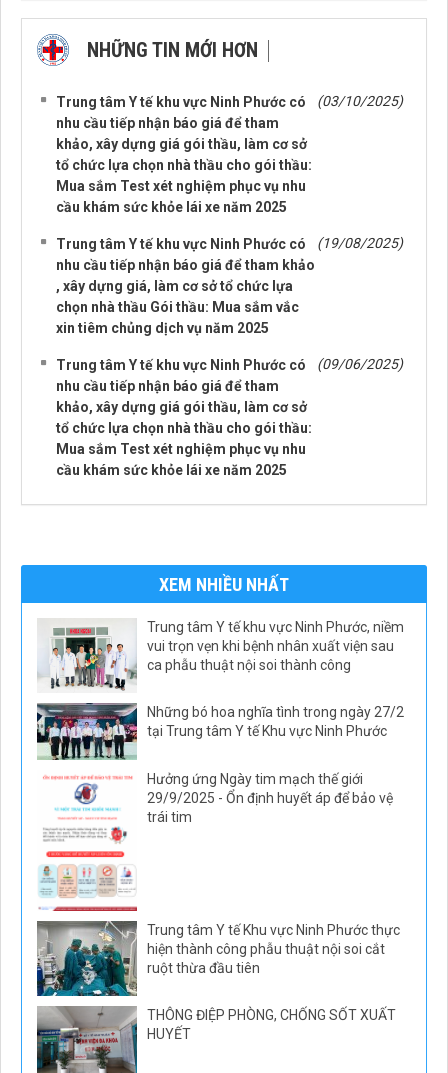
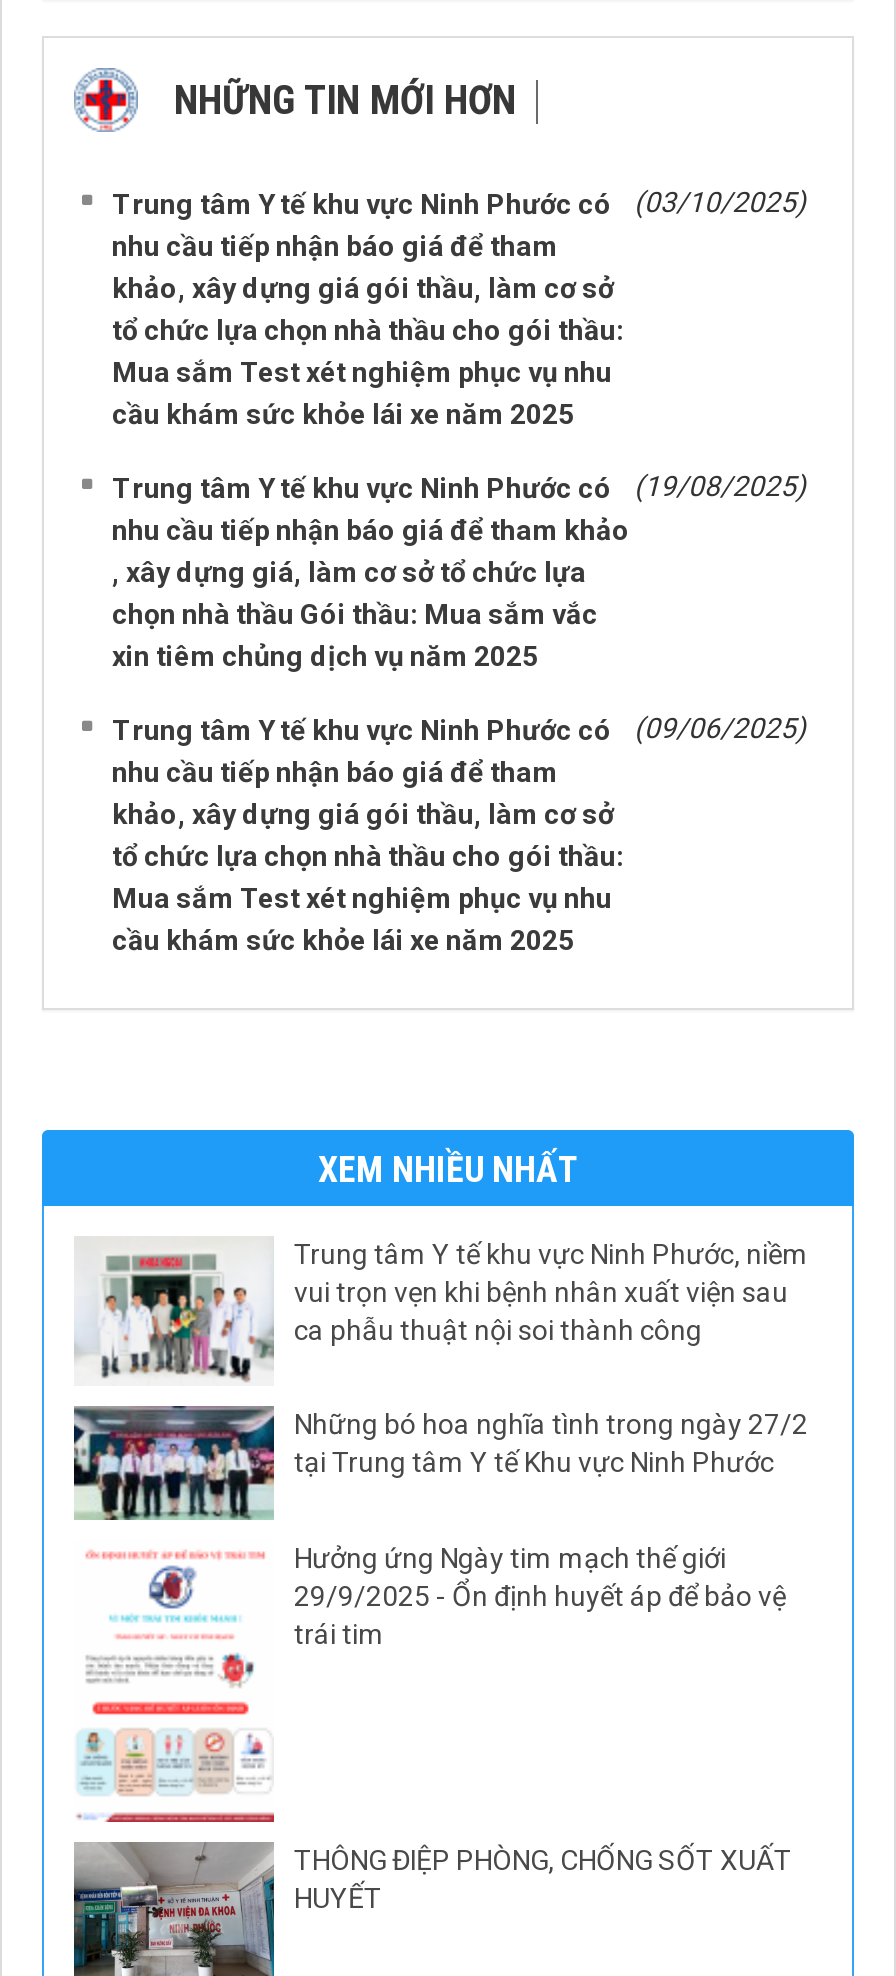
- [image]
- Trung tâm Y tế Khu vực Ninh Phước thực
- hiện thành công phẫu thuật nội soi cắt
- ruột thừa đầu tiên
